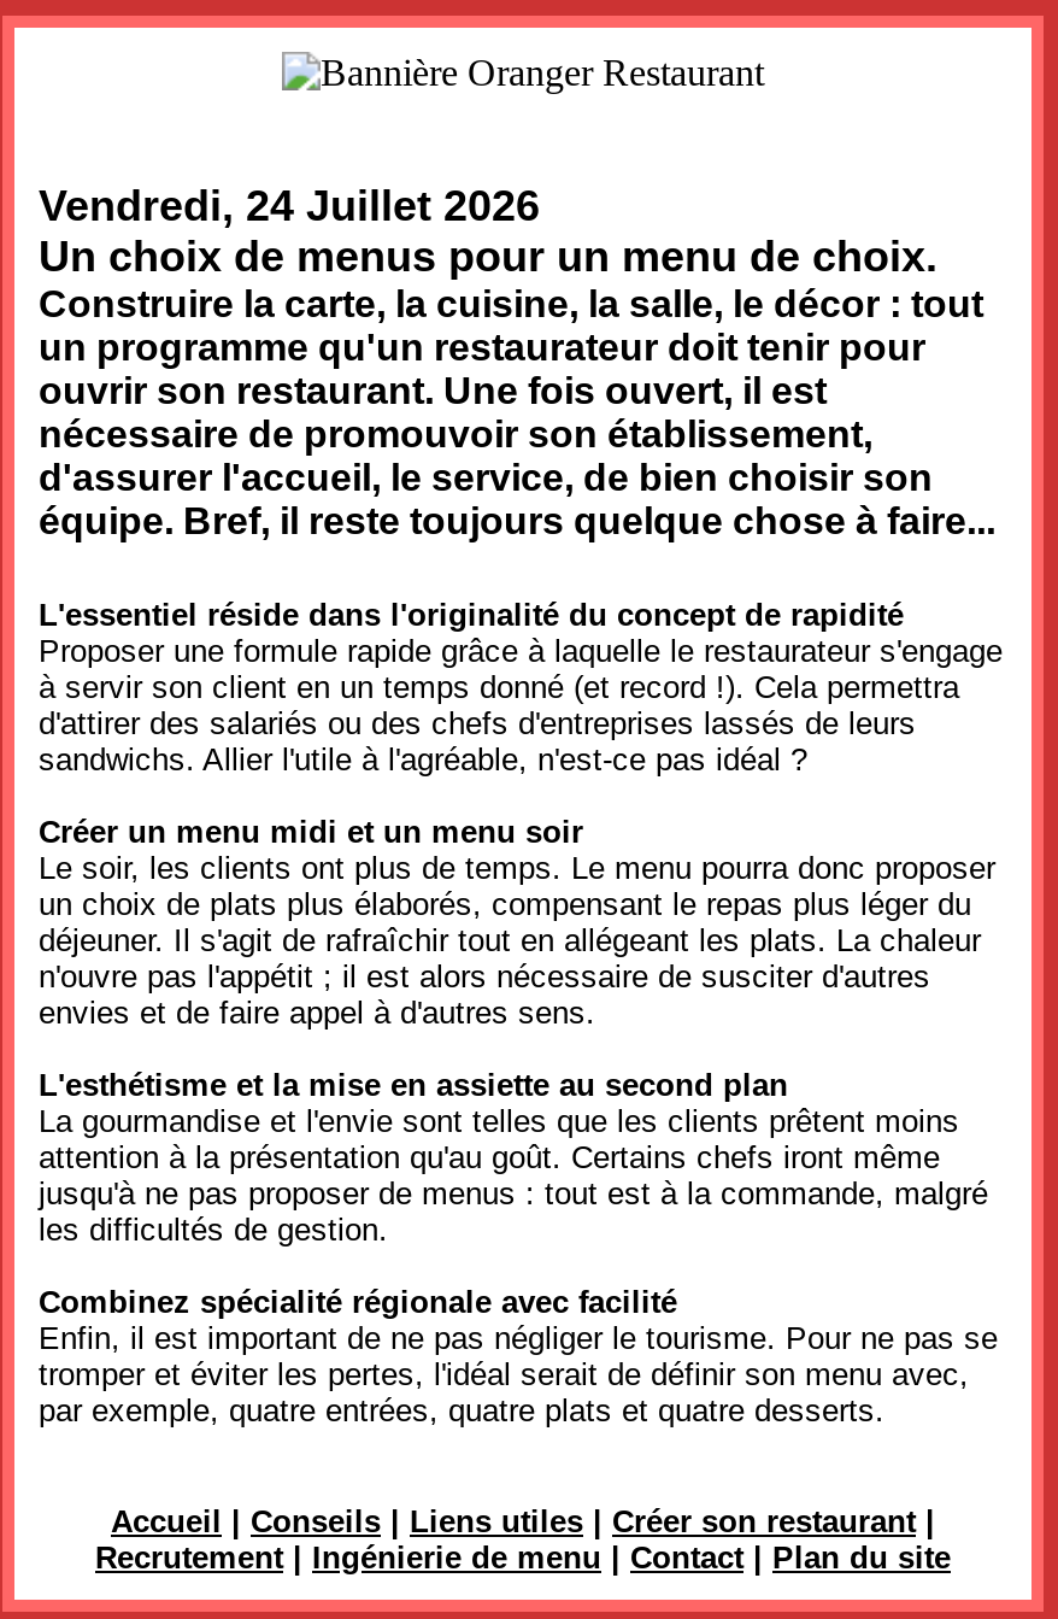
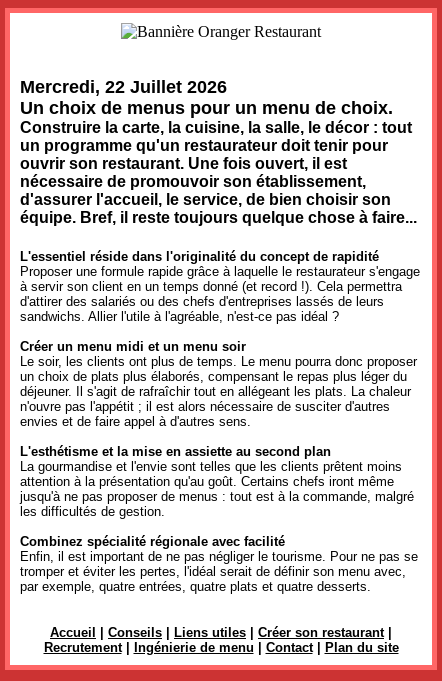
- Vendredi, 24 Juillet 2026
+ Mercredi, 22 Juillet 2026
